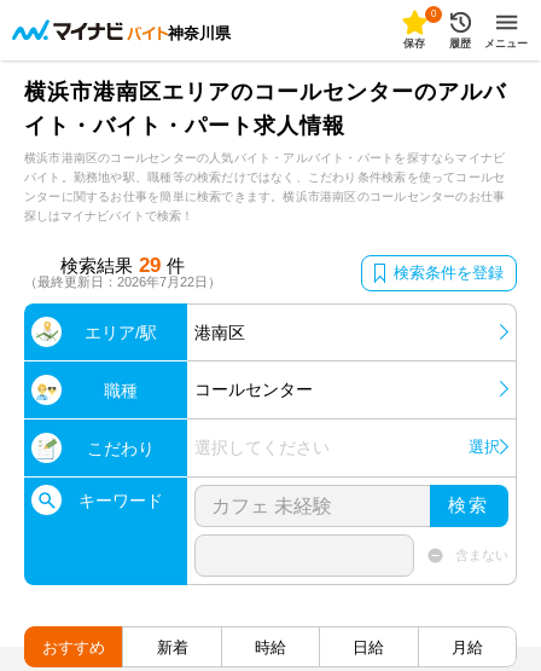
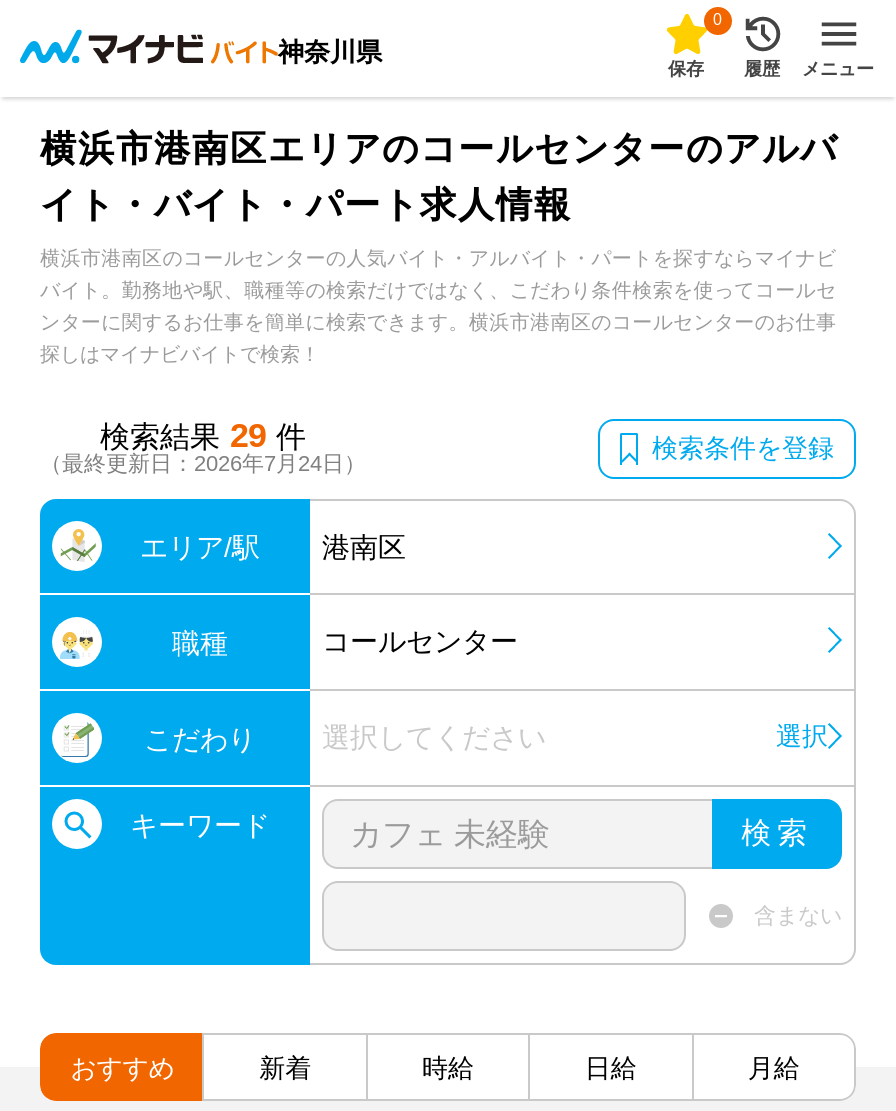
- （最終更新日：2026年7月22日）
+ （最終更新日：2026年7月24日）
